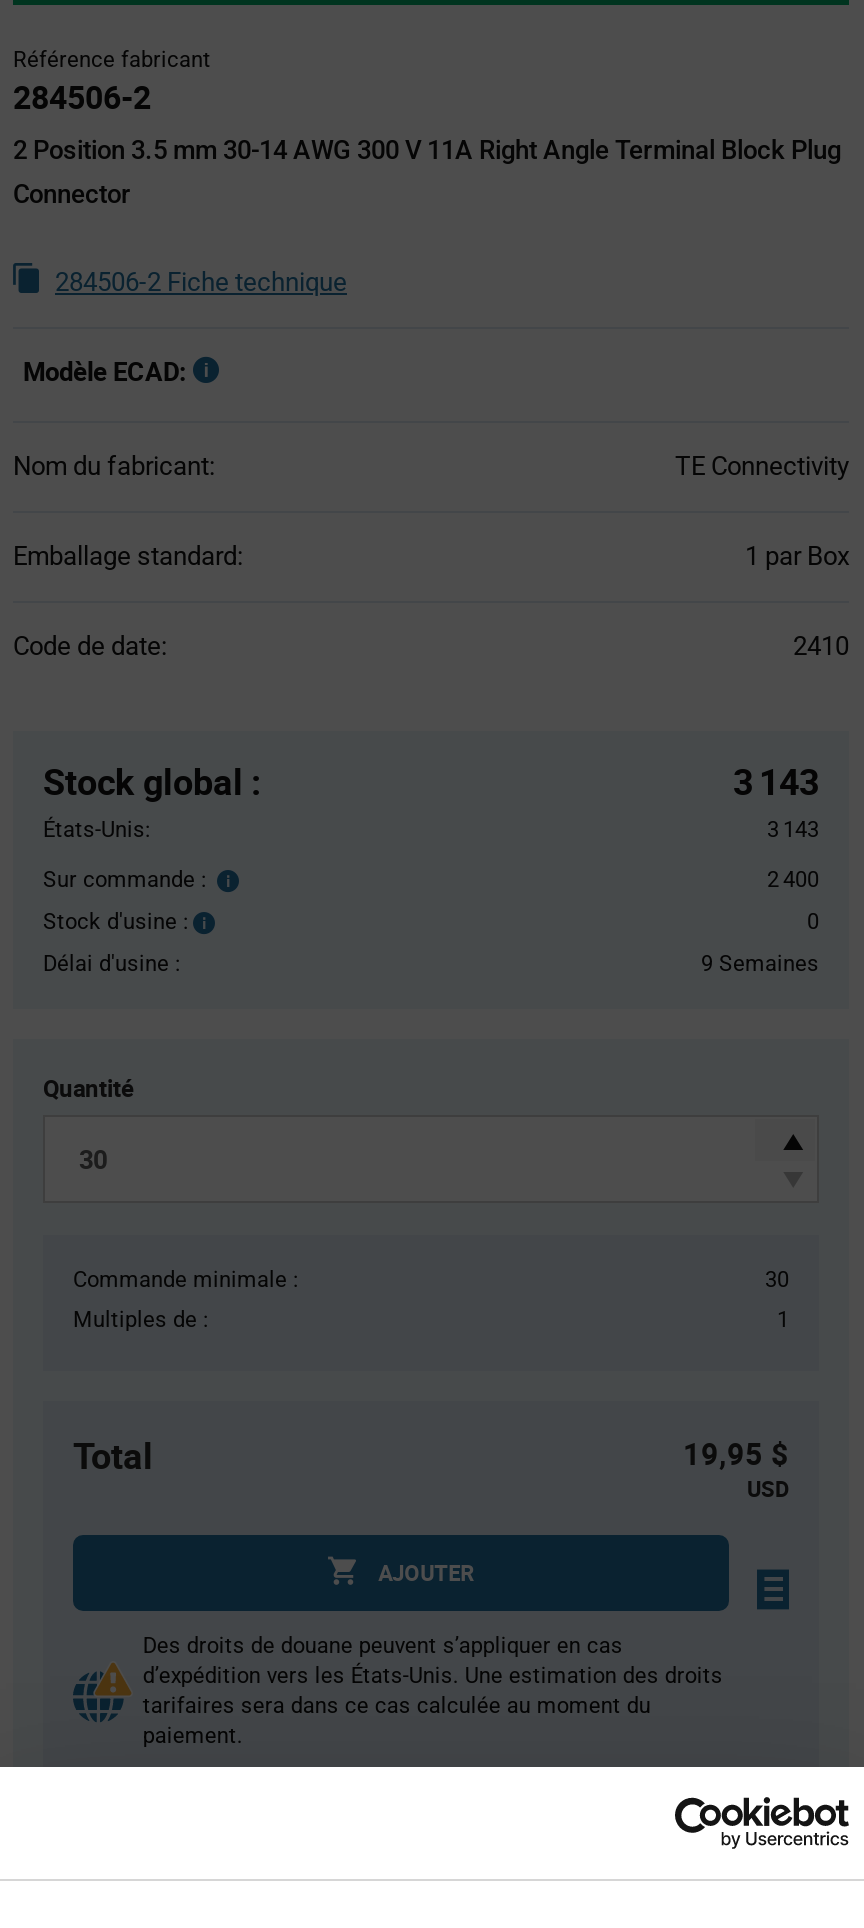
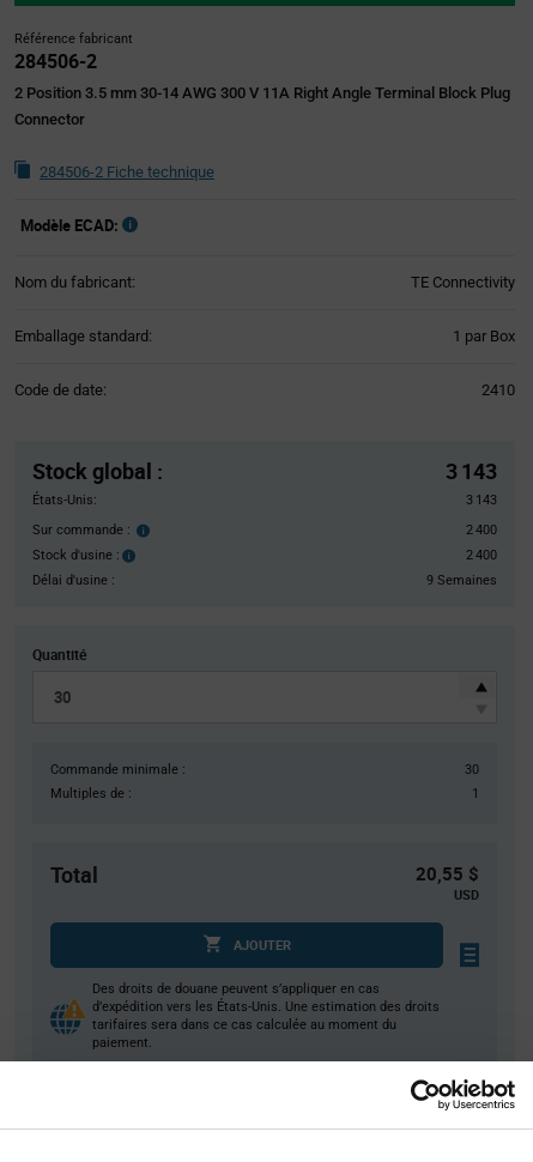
- 0
+ 2 400

- 19,95 $
+ 20,55 $
